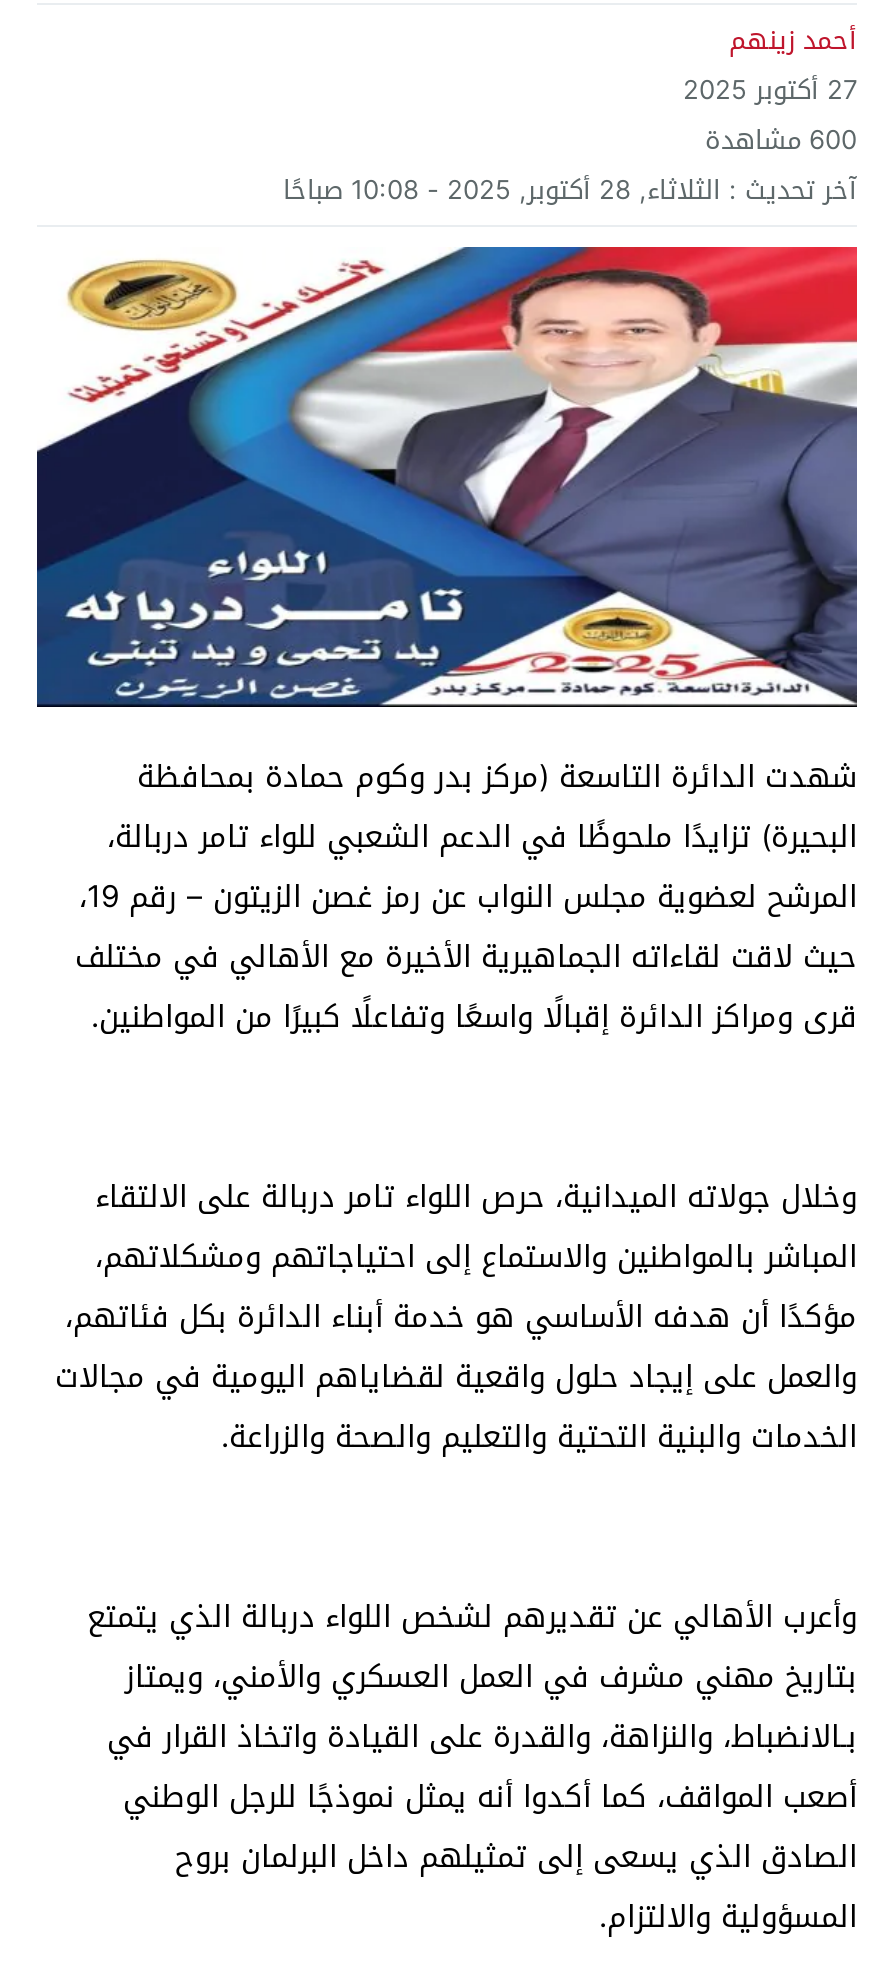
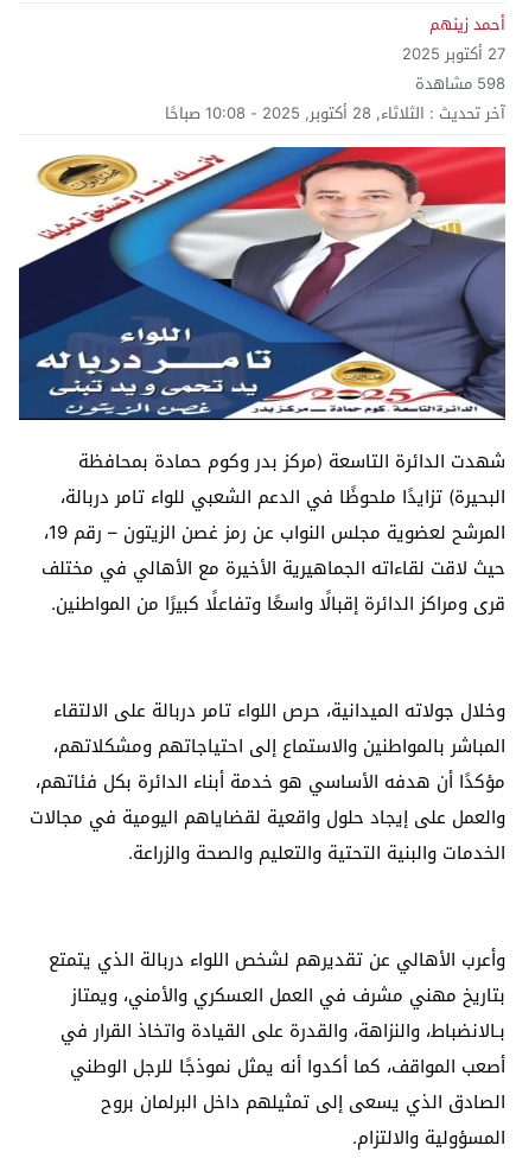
- 600 مشاهدة
+ 598 مشاهدة
